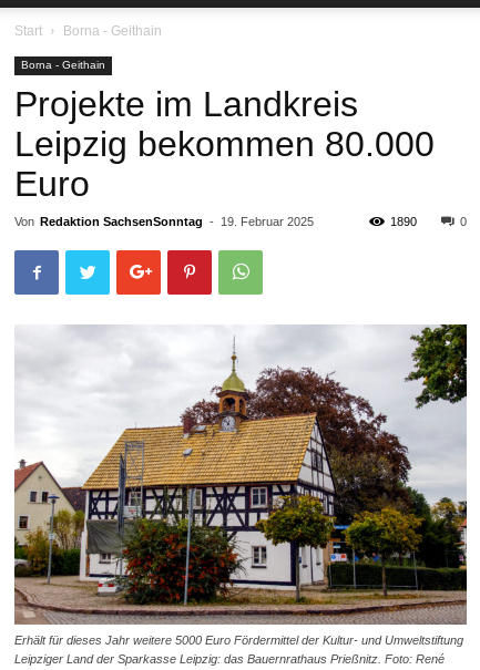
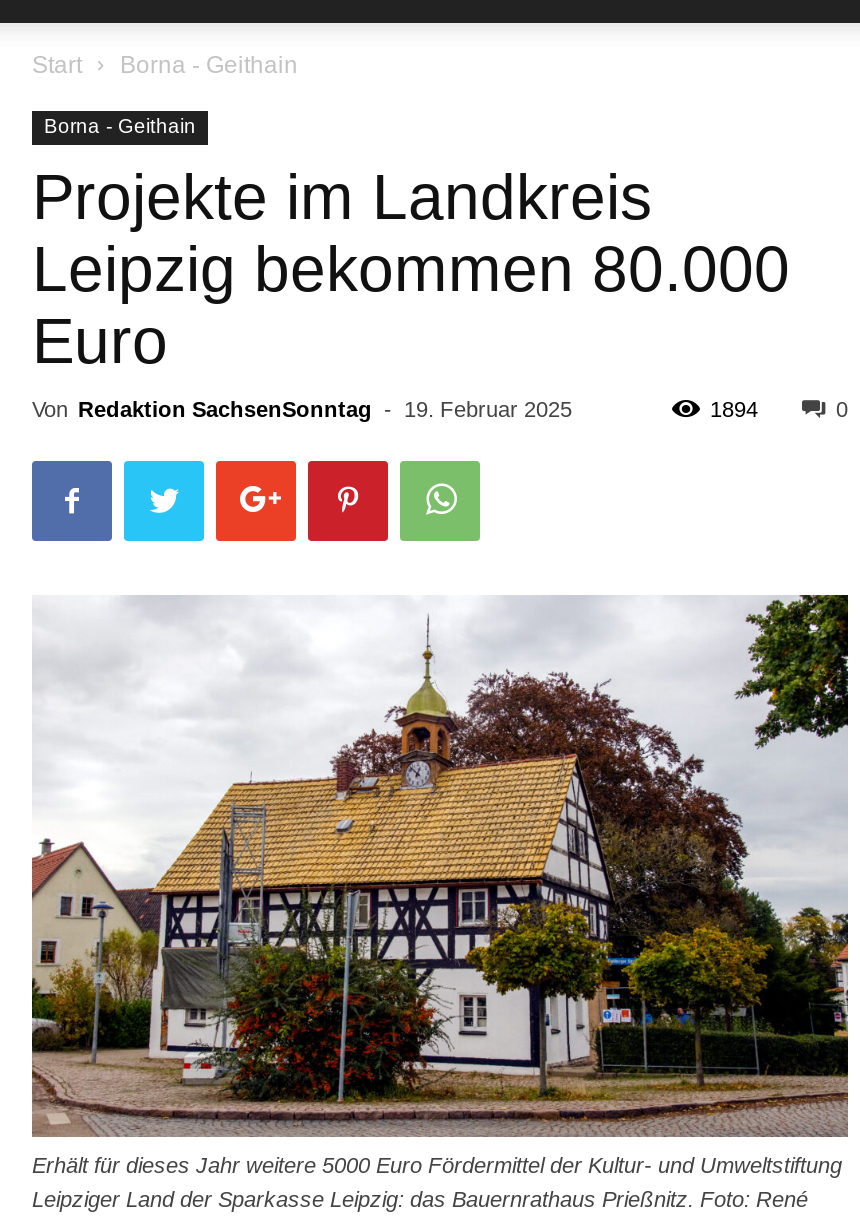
- 1890
+ 1894
